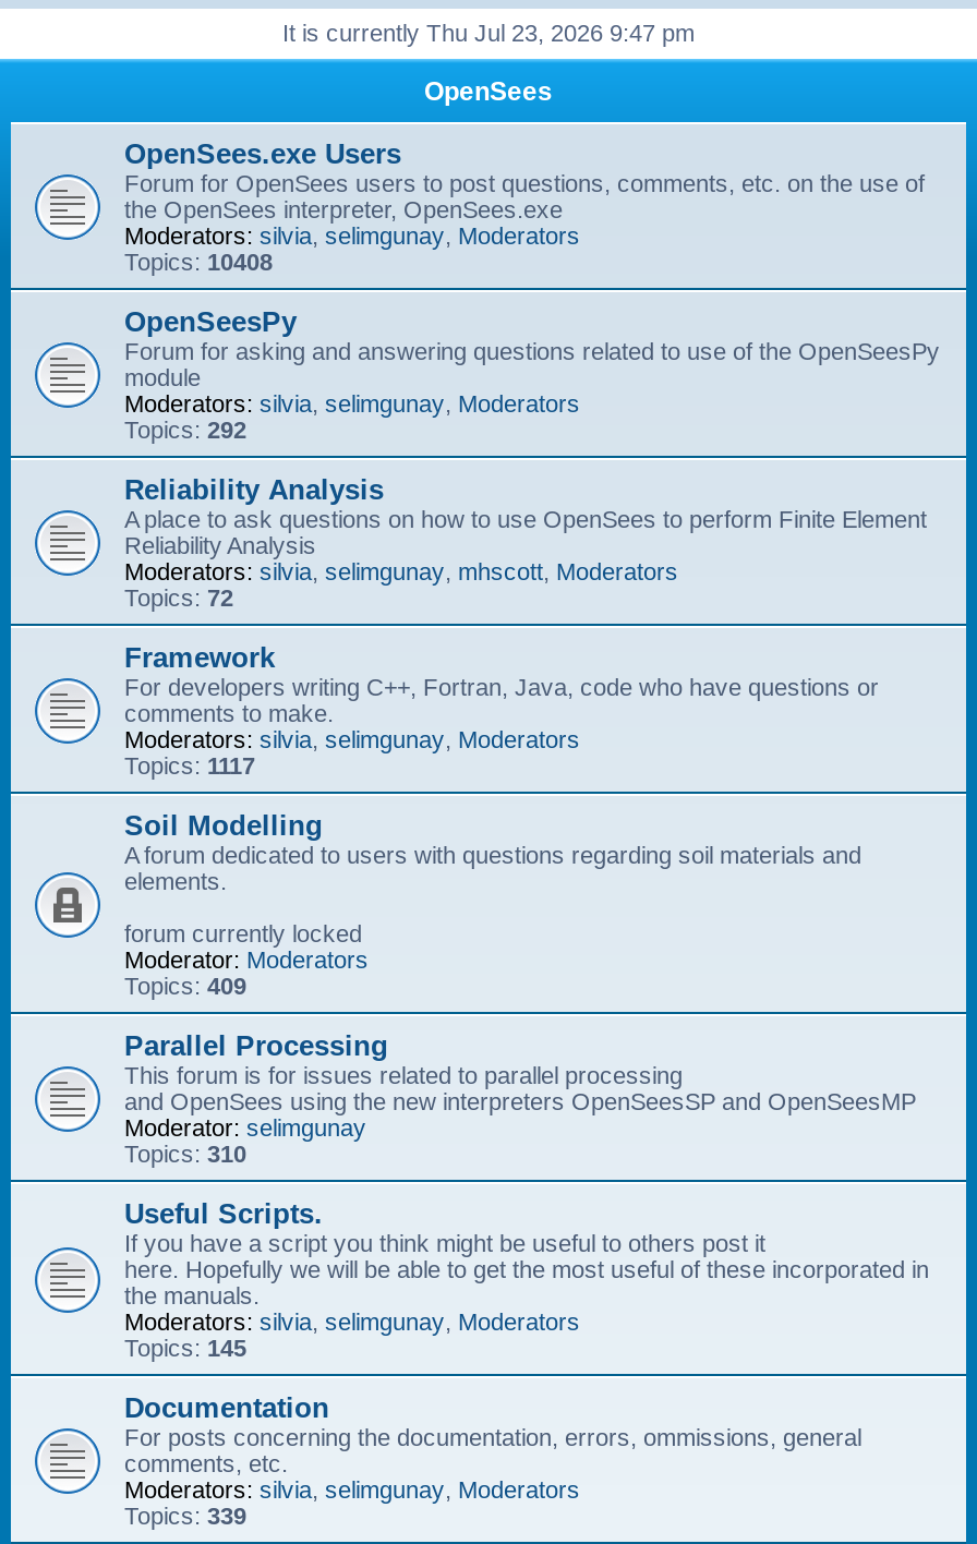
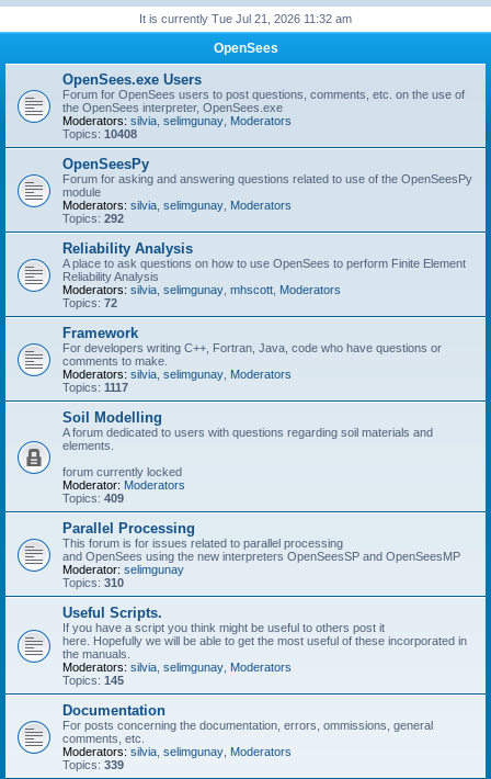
- It is currently Thu Jul 23, 2026 9:47 pm
+ It is currently Tue Jul 21, 2026 11:32 am
